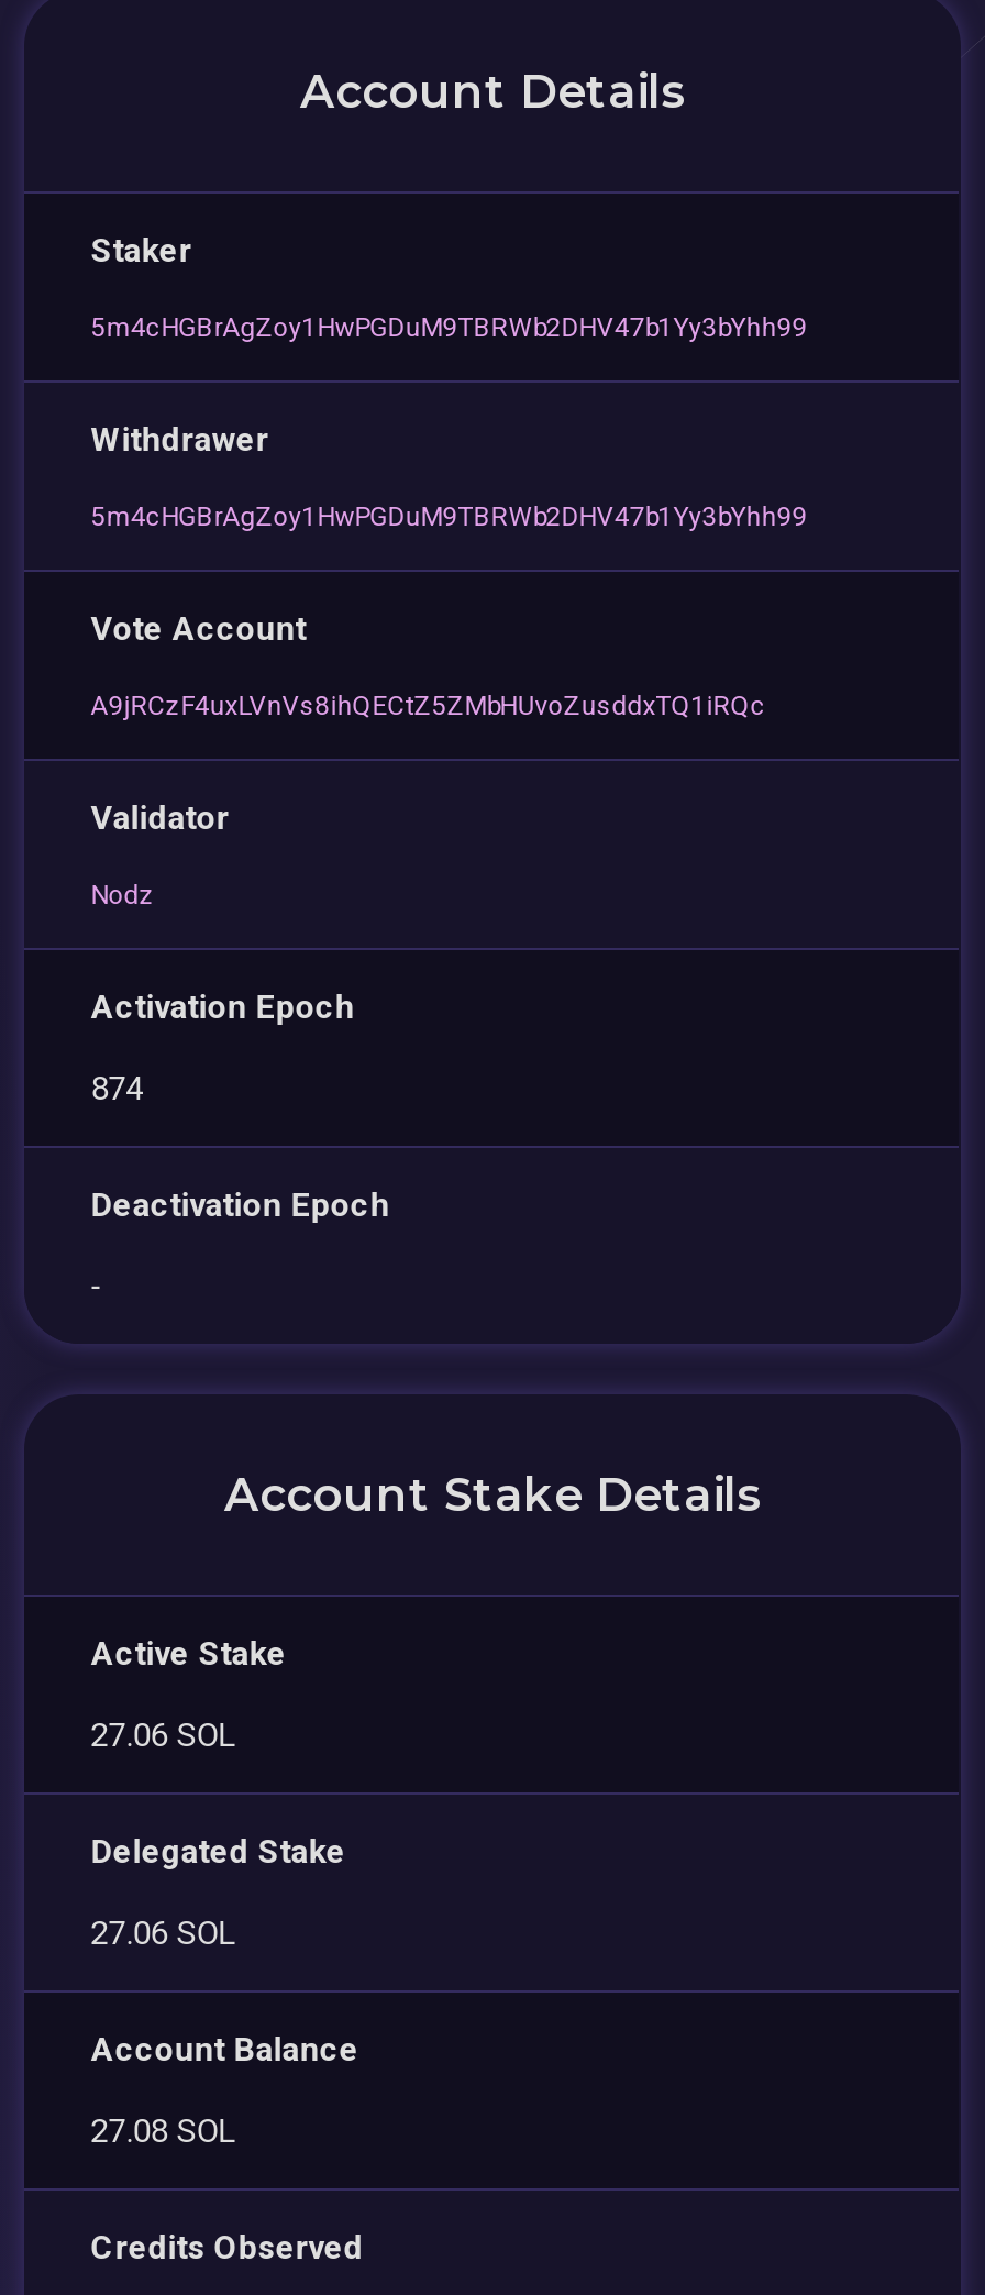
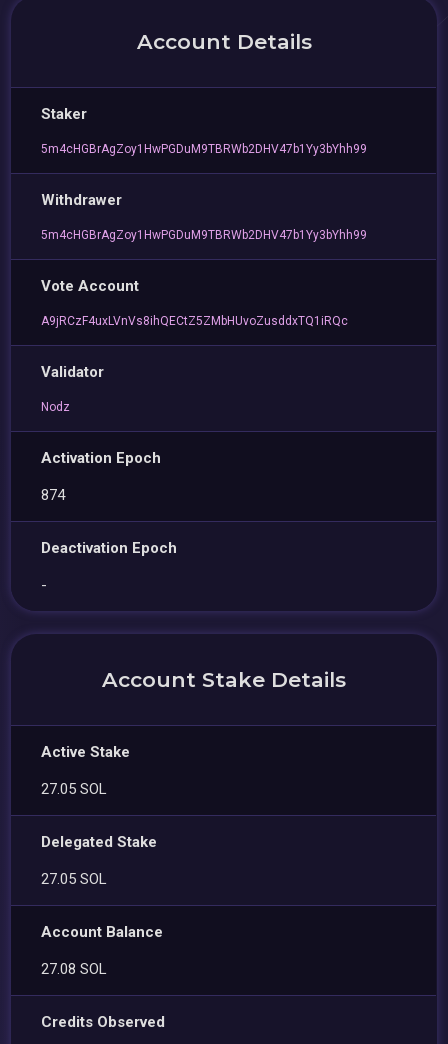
- 27.06 SOL
+ 27.05 SOL

- 27.06 SOL
+ 27.05 SOL
